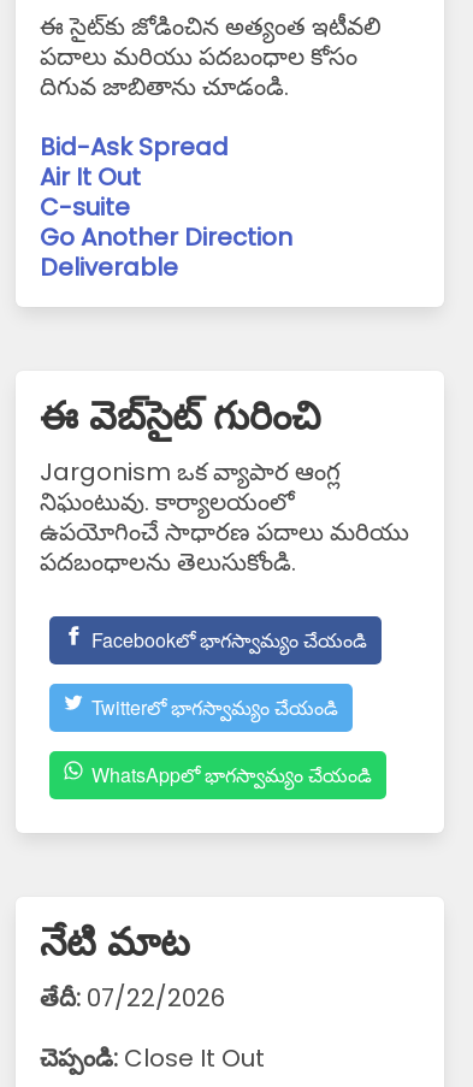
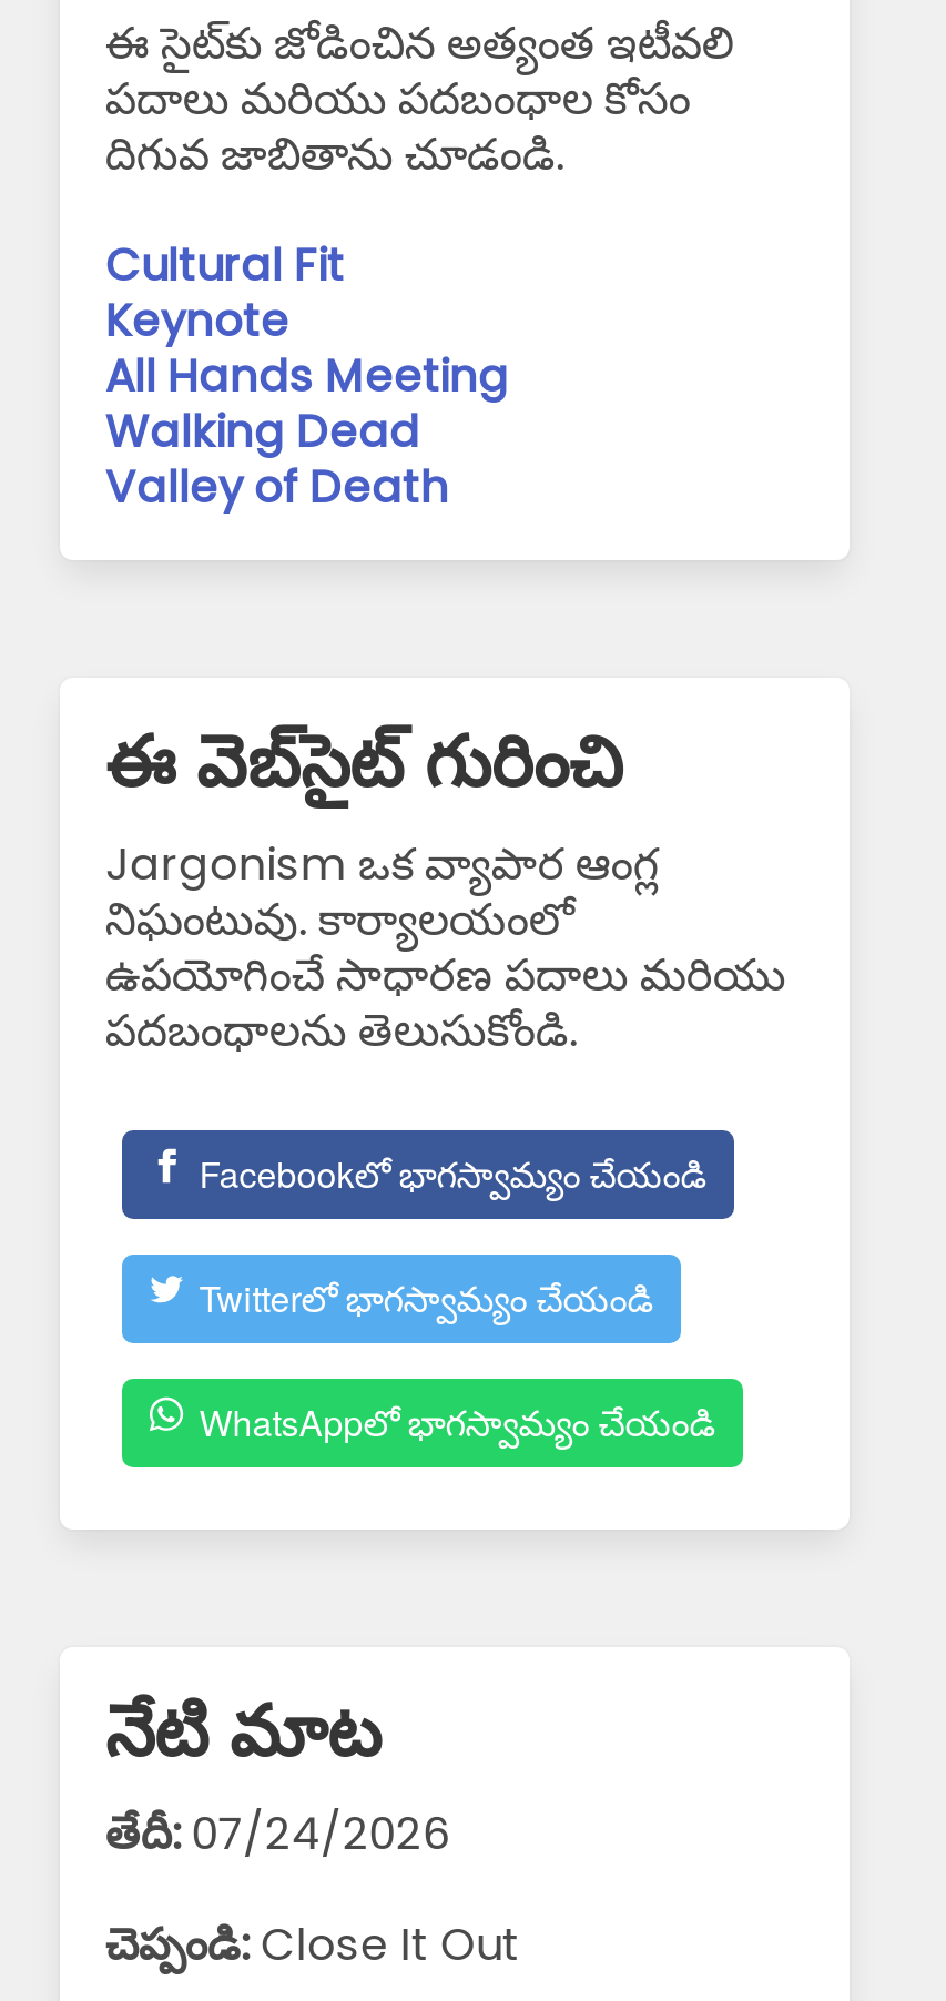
- Bid-Ask Spread
- Air It Out
- C-suite
- Go Another Direction
- Deliverable
+ Cultural Fit
+ Keynote
+ All Hands Meeting
+ Walking Dead
+ Valley of Death

- తేదీ: 07/22/2026
+ తేదీ: 07/24/2026
